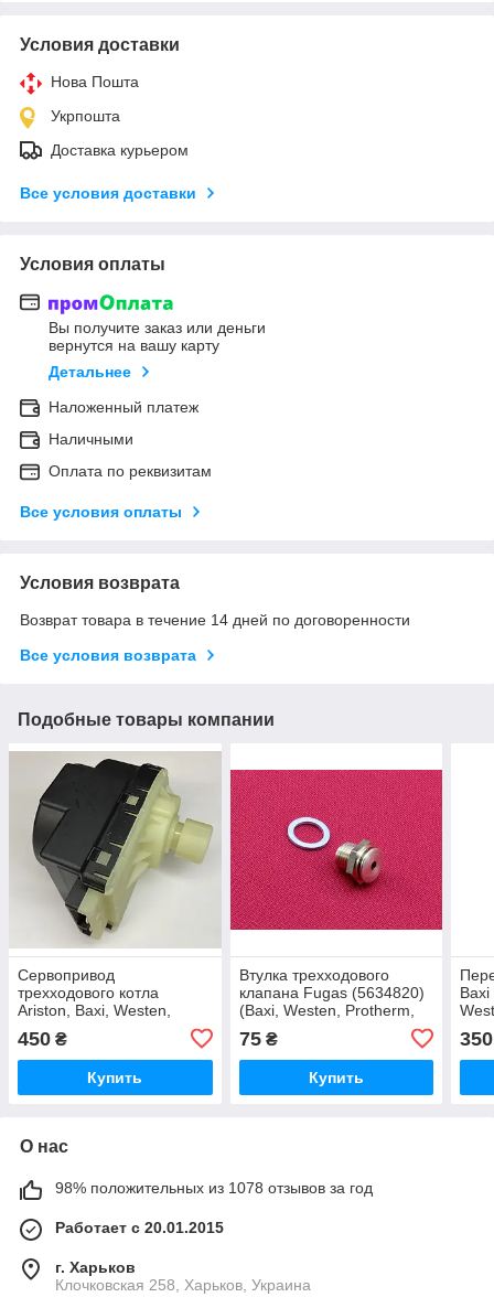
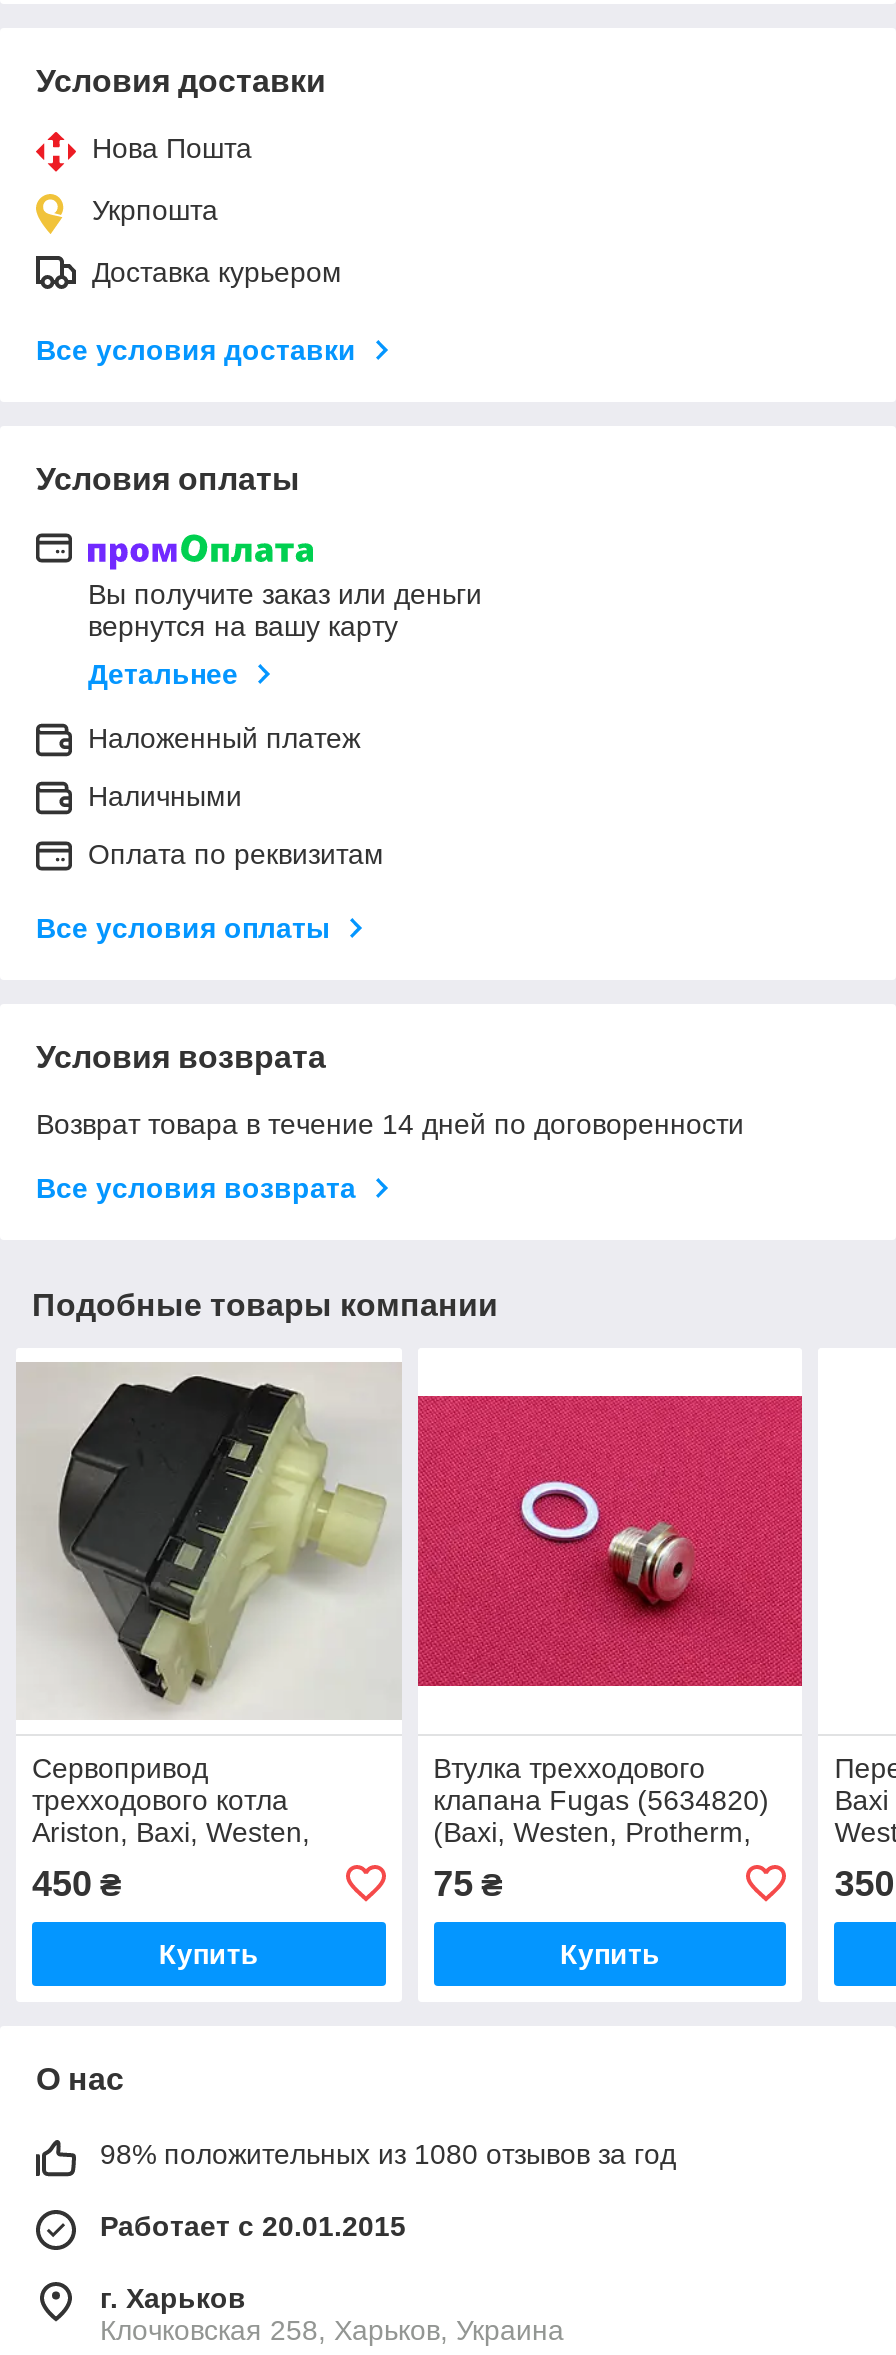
- 98% положительных из 1078 отзывов за год
+ 98% положительных из 1080 отзывов за год
